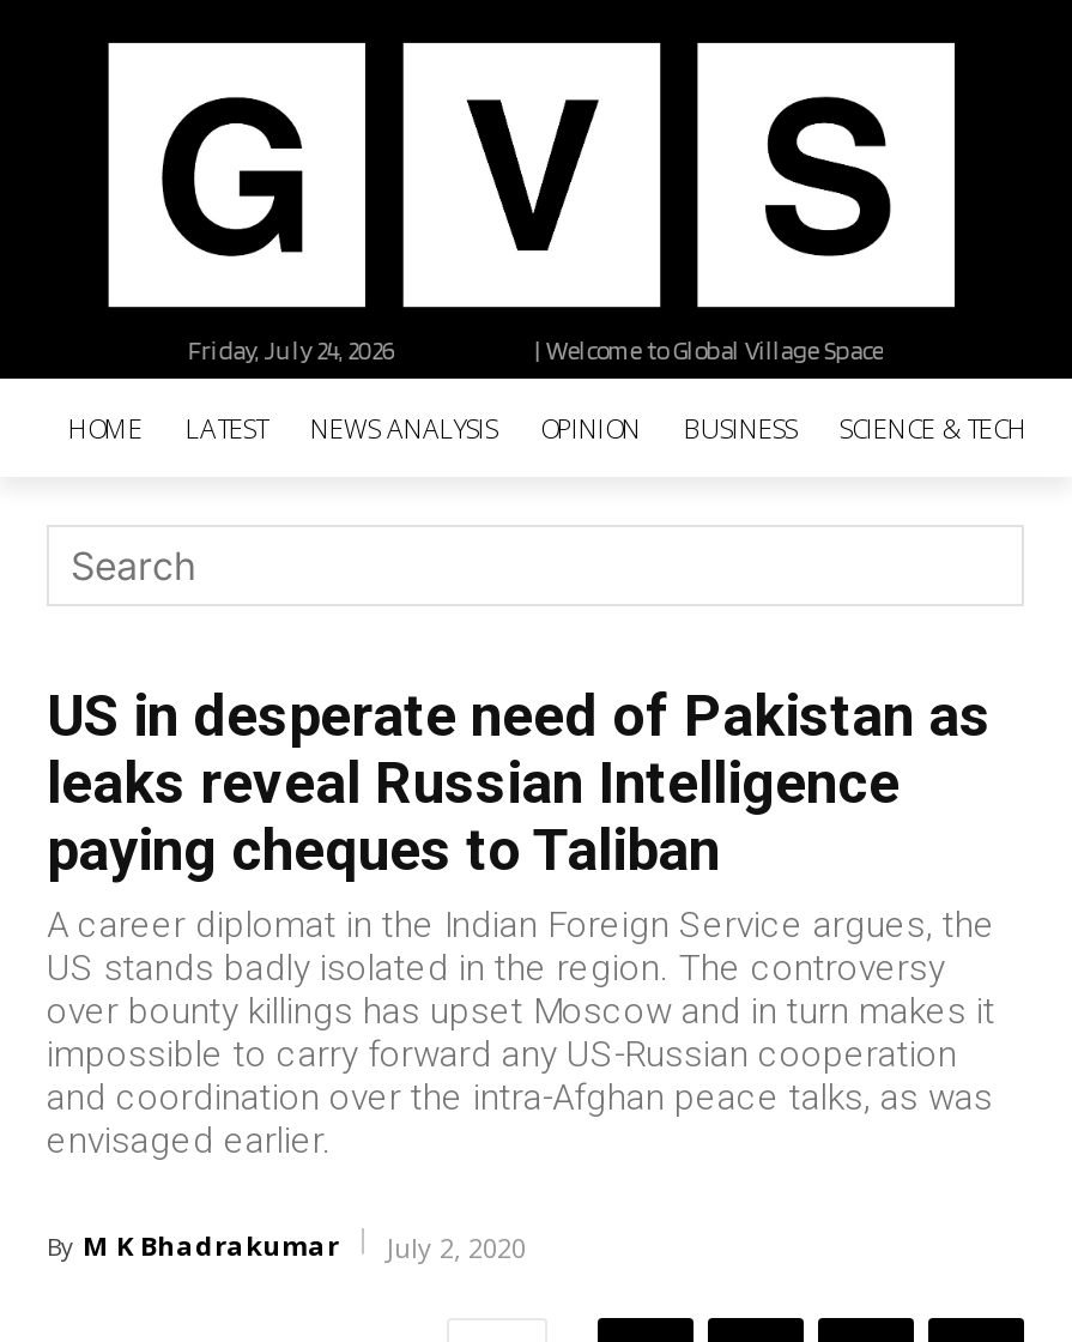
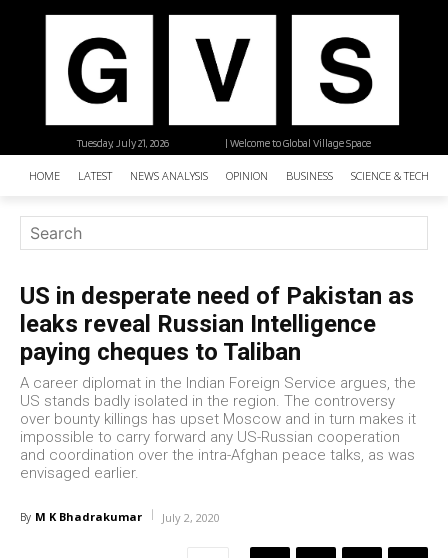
- Friday, July 24, 2026
+ Tuesday, July 21, 2026
